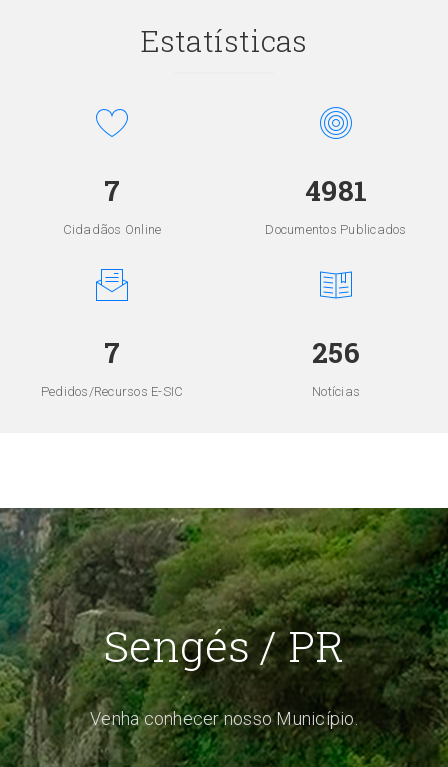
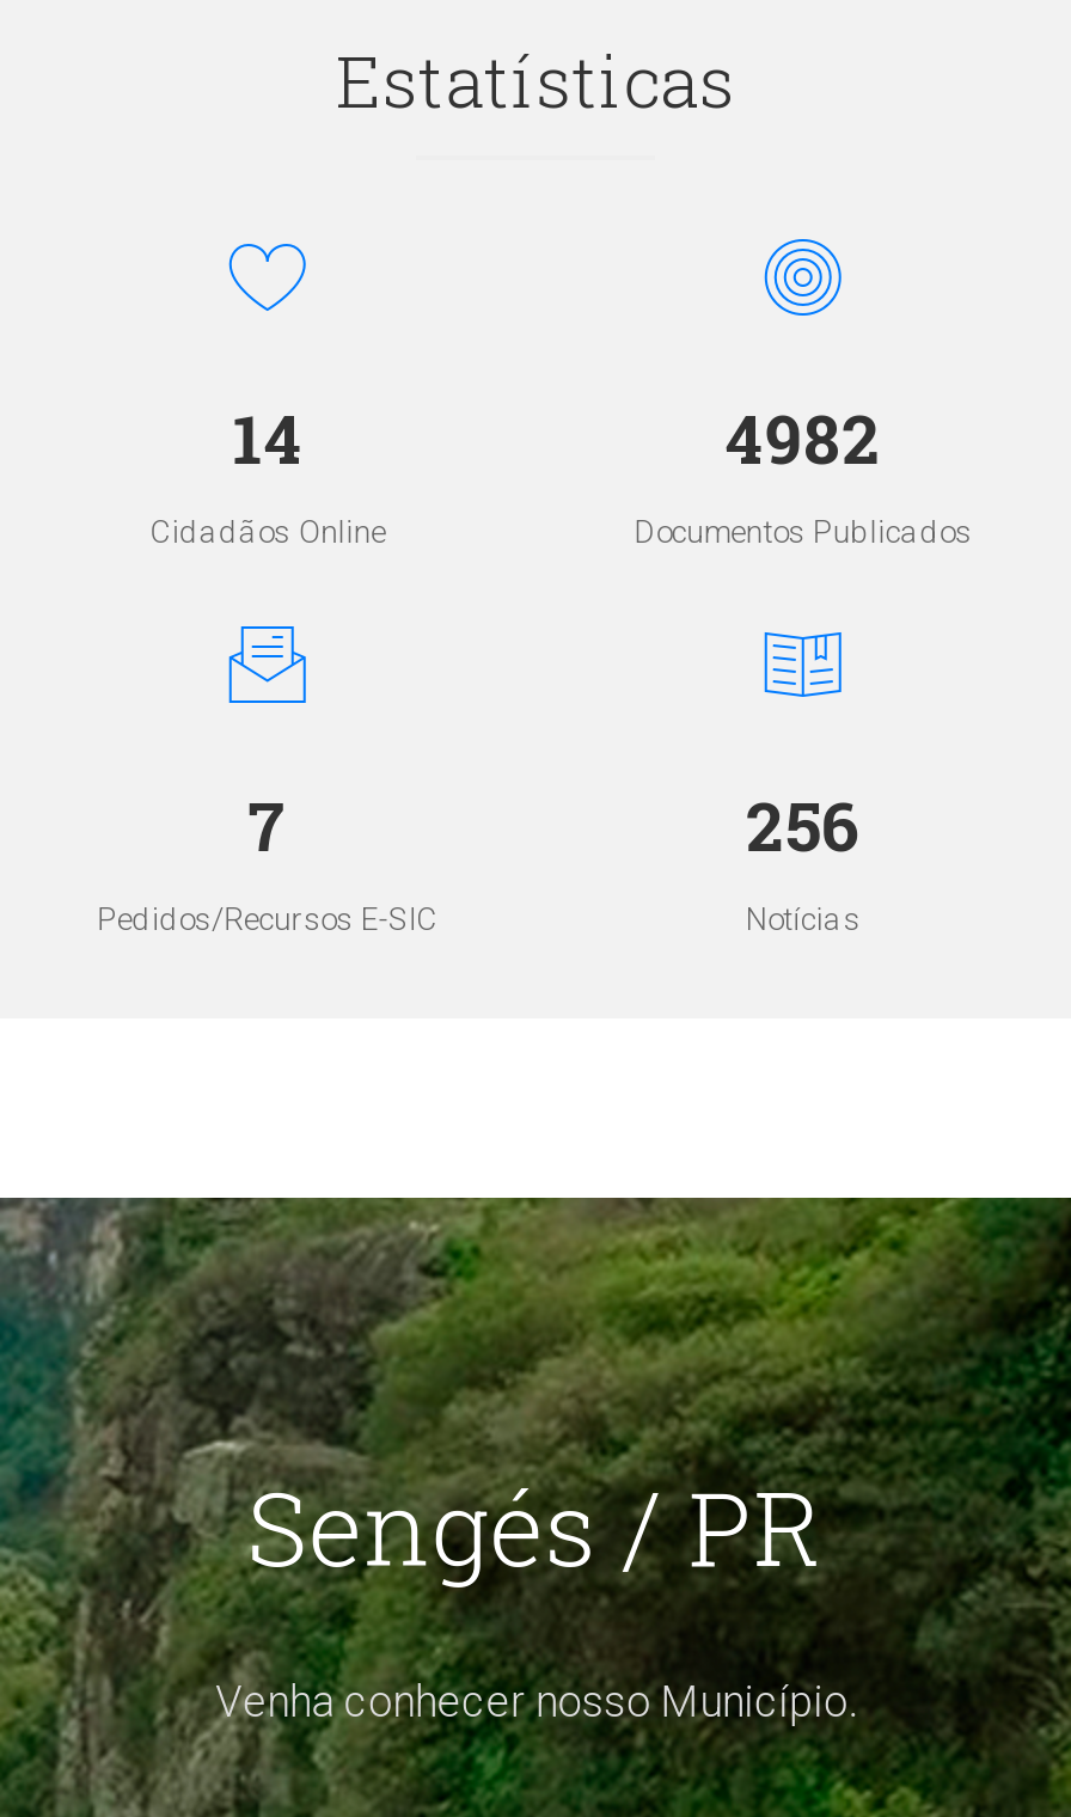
- 7
+ 14

- 4981
+ 4982
